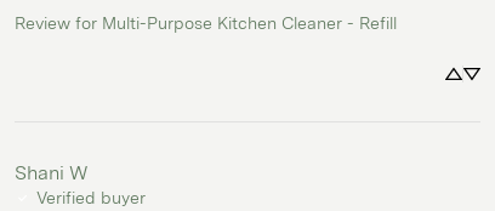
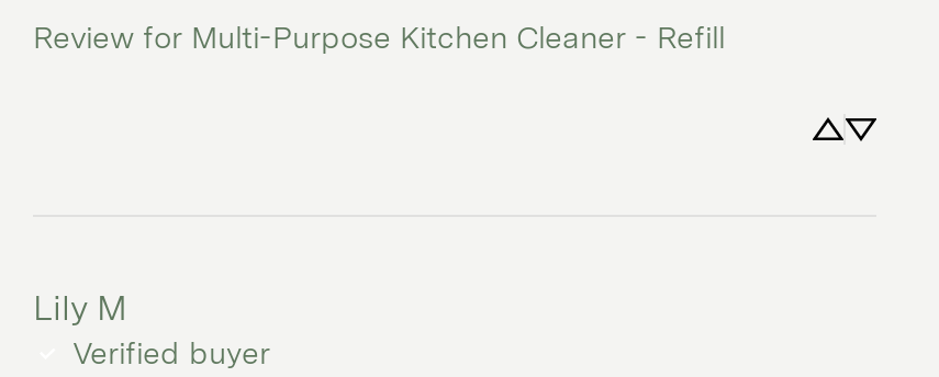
- Shani W
+ Lily M
